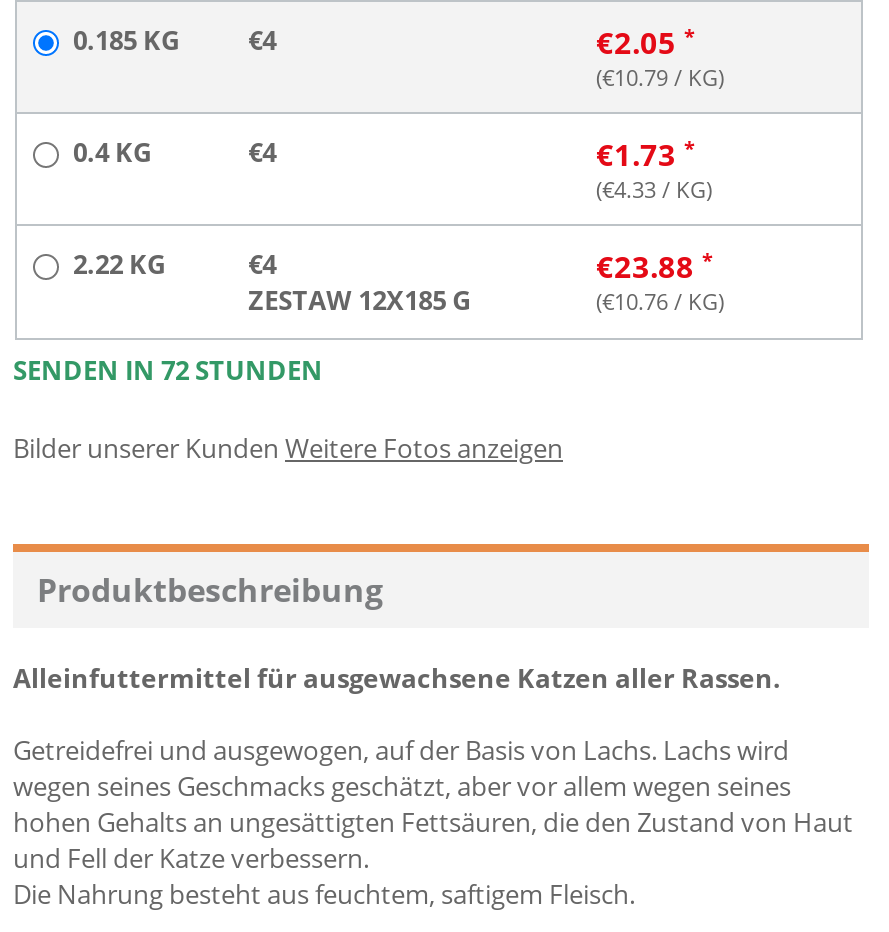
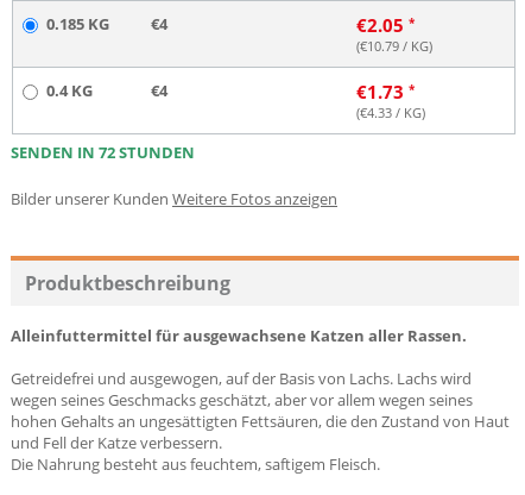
- 2.22 KG
- €4
- ZESTAW 12X185 G

- €23.88
- (€10.76 / KG)
